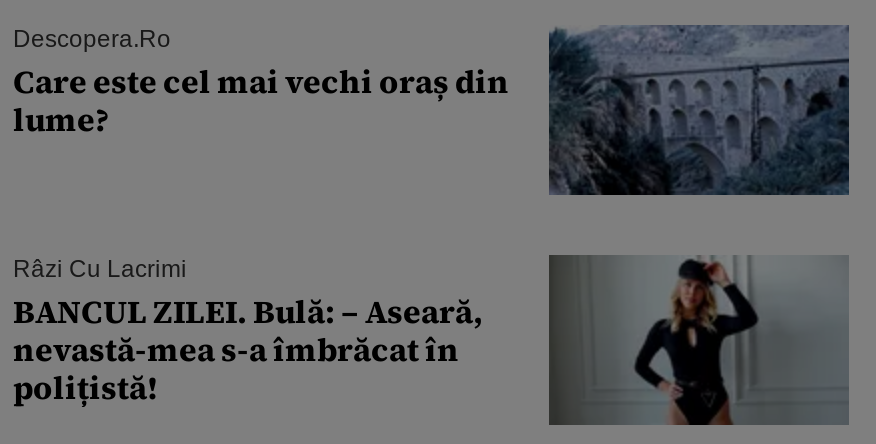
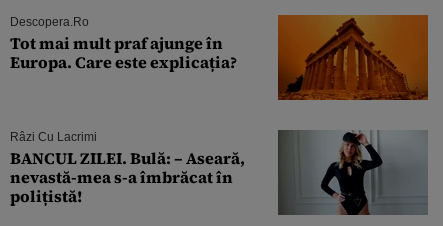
- [image]
- Care este cel mai vechi oraș din
- lume?
+ [image]
+ Tot mai mult praf ajunge în
+ Europa. Care este explicația?
